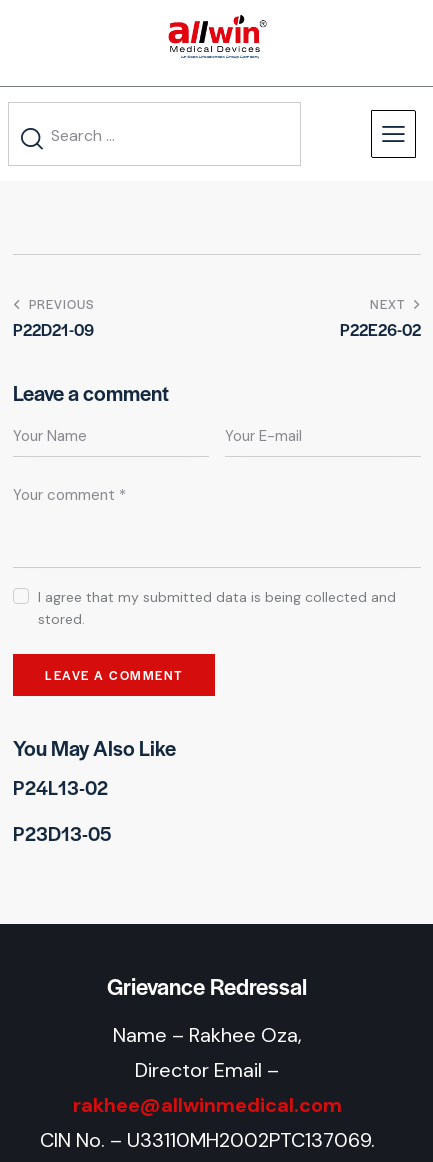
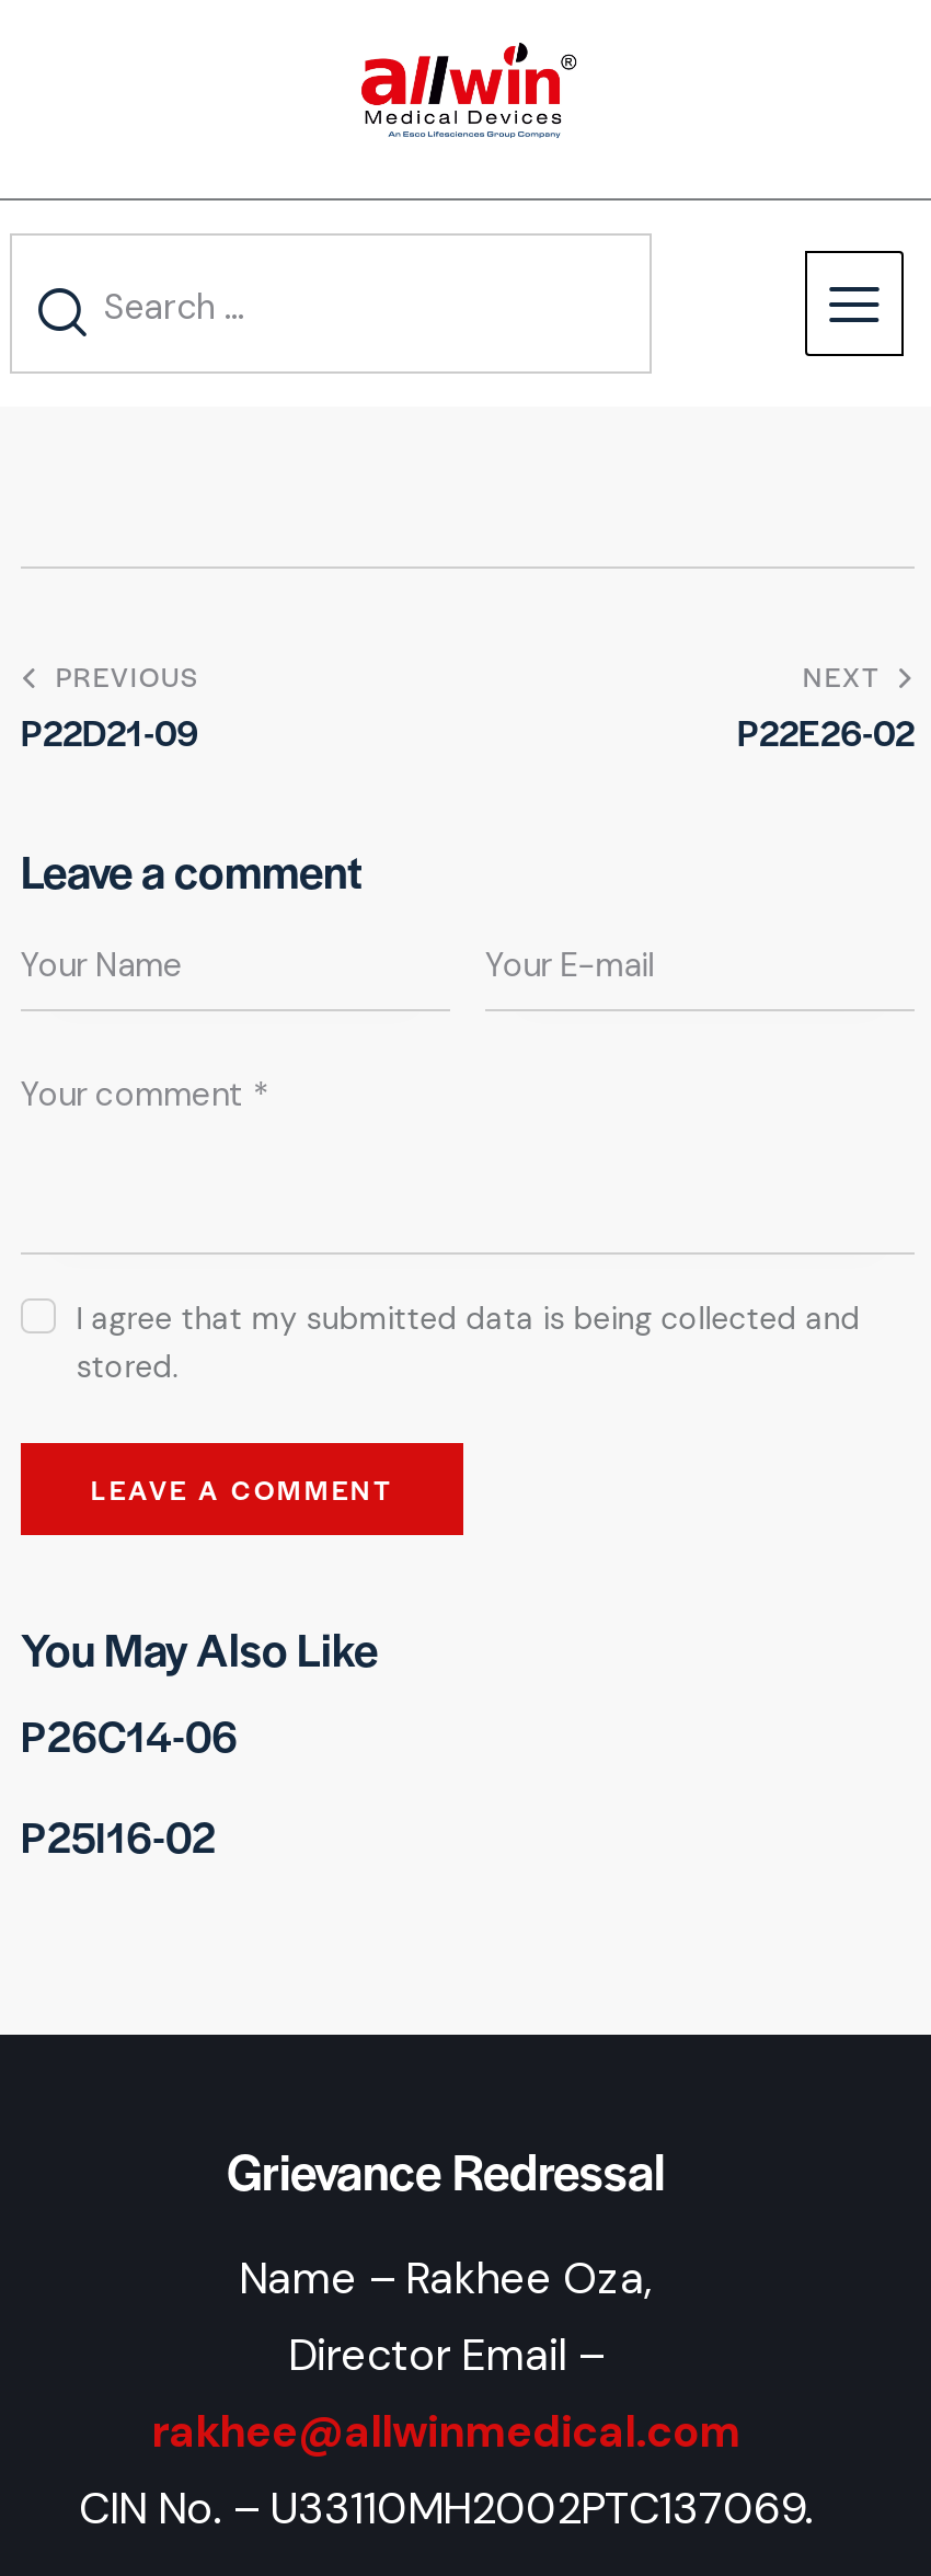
- P24L13-02
+ P26C14-06

- P23D13-05
+ P25I16-02
